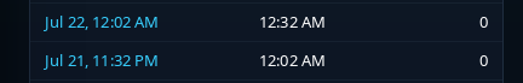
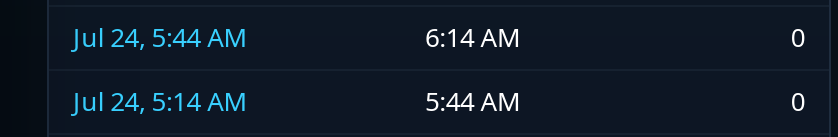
- Jul 22, 12:02 AM
+ Jul 24, 5:44 AM

- 12:32 AM
+ 6:14 AM

- Jul 21, 11:32 PM
+ Jul 24, 5:14 AM

- 12:02 AM
+ 5:44 AM
